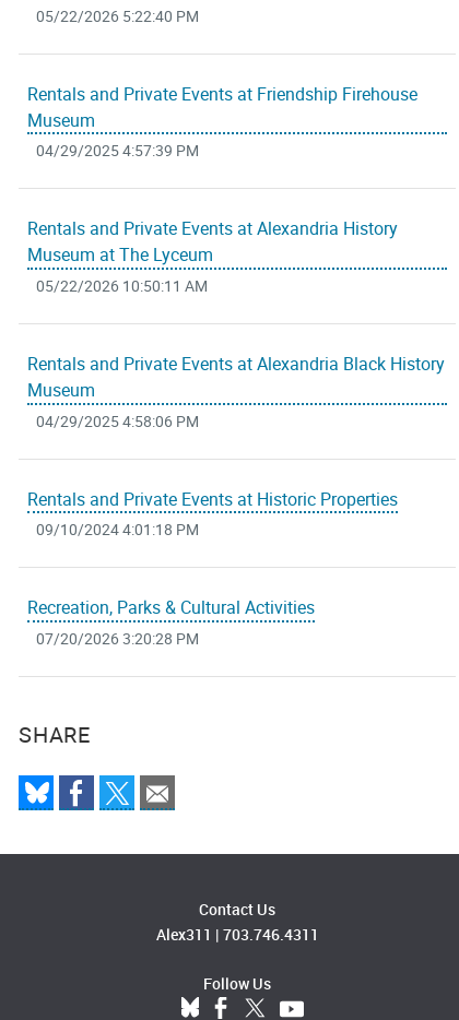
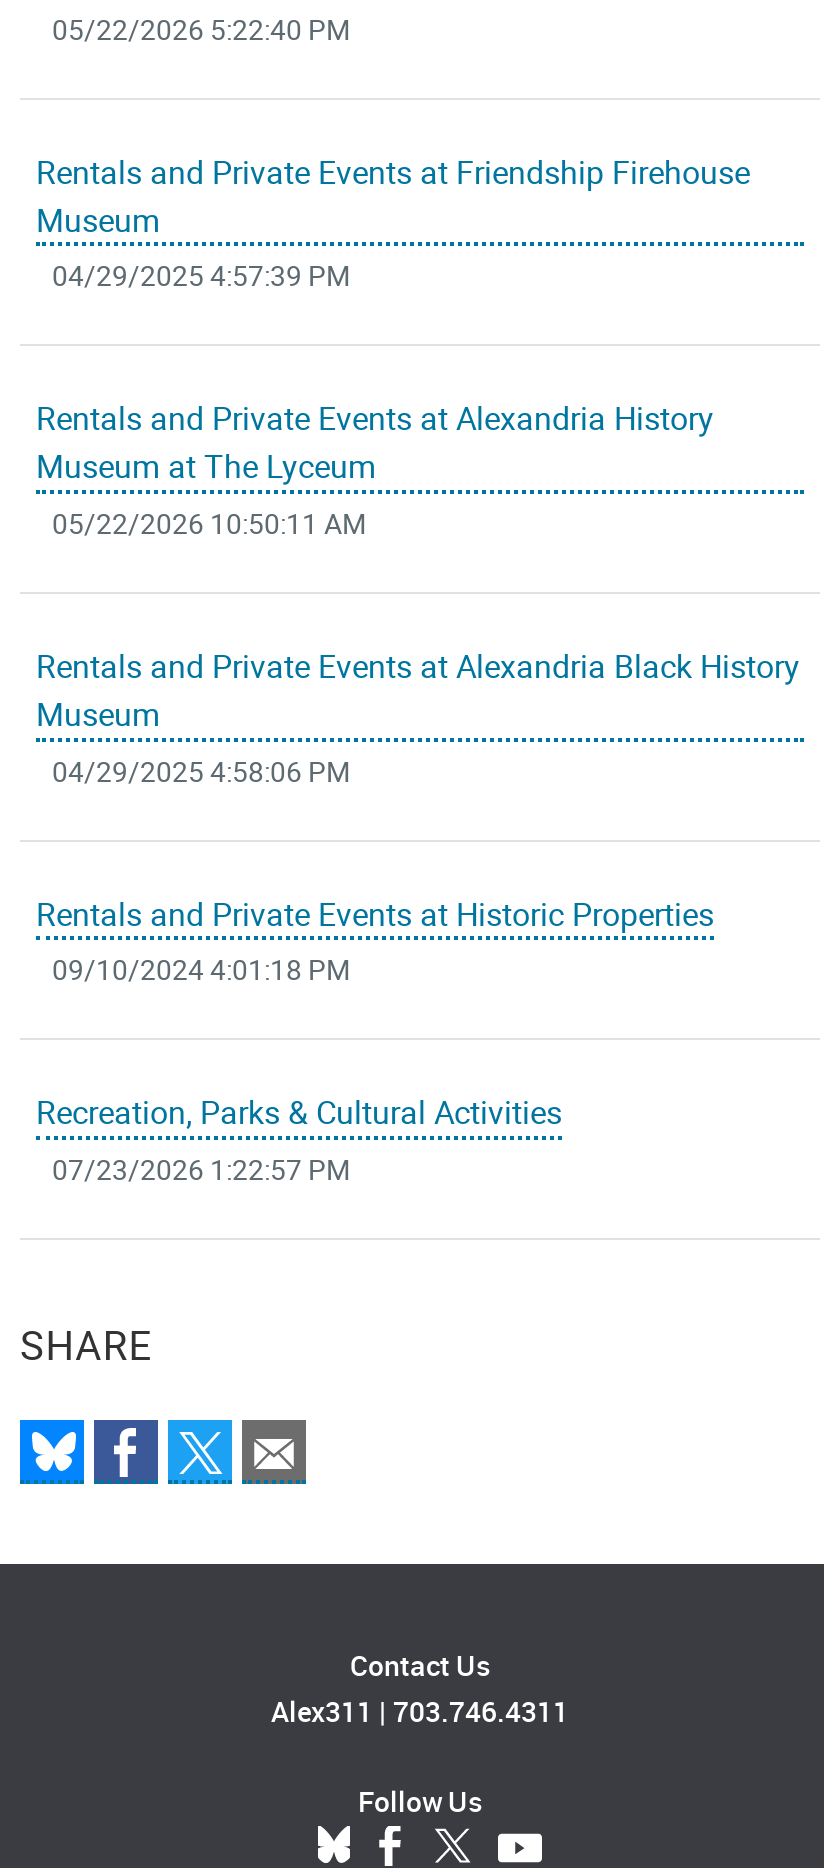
- 07/20/2026 3:20:28 PM
+ 07/23/2026 1:22:57 PM
